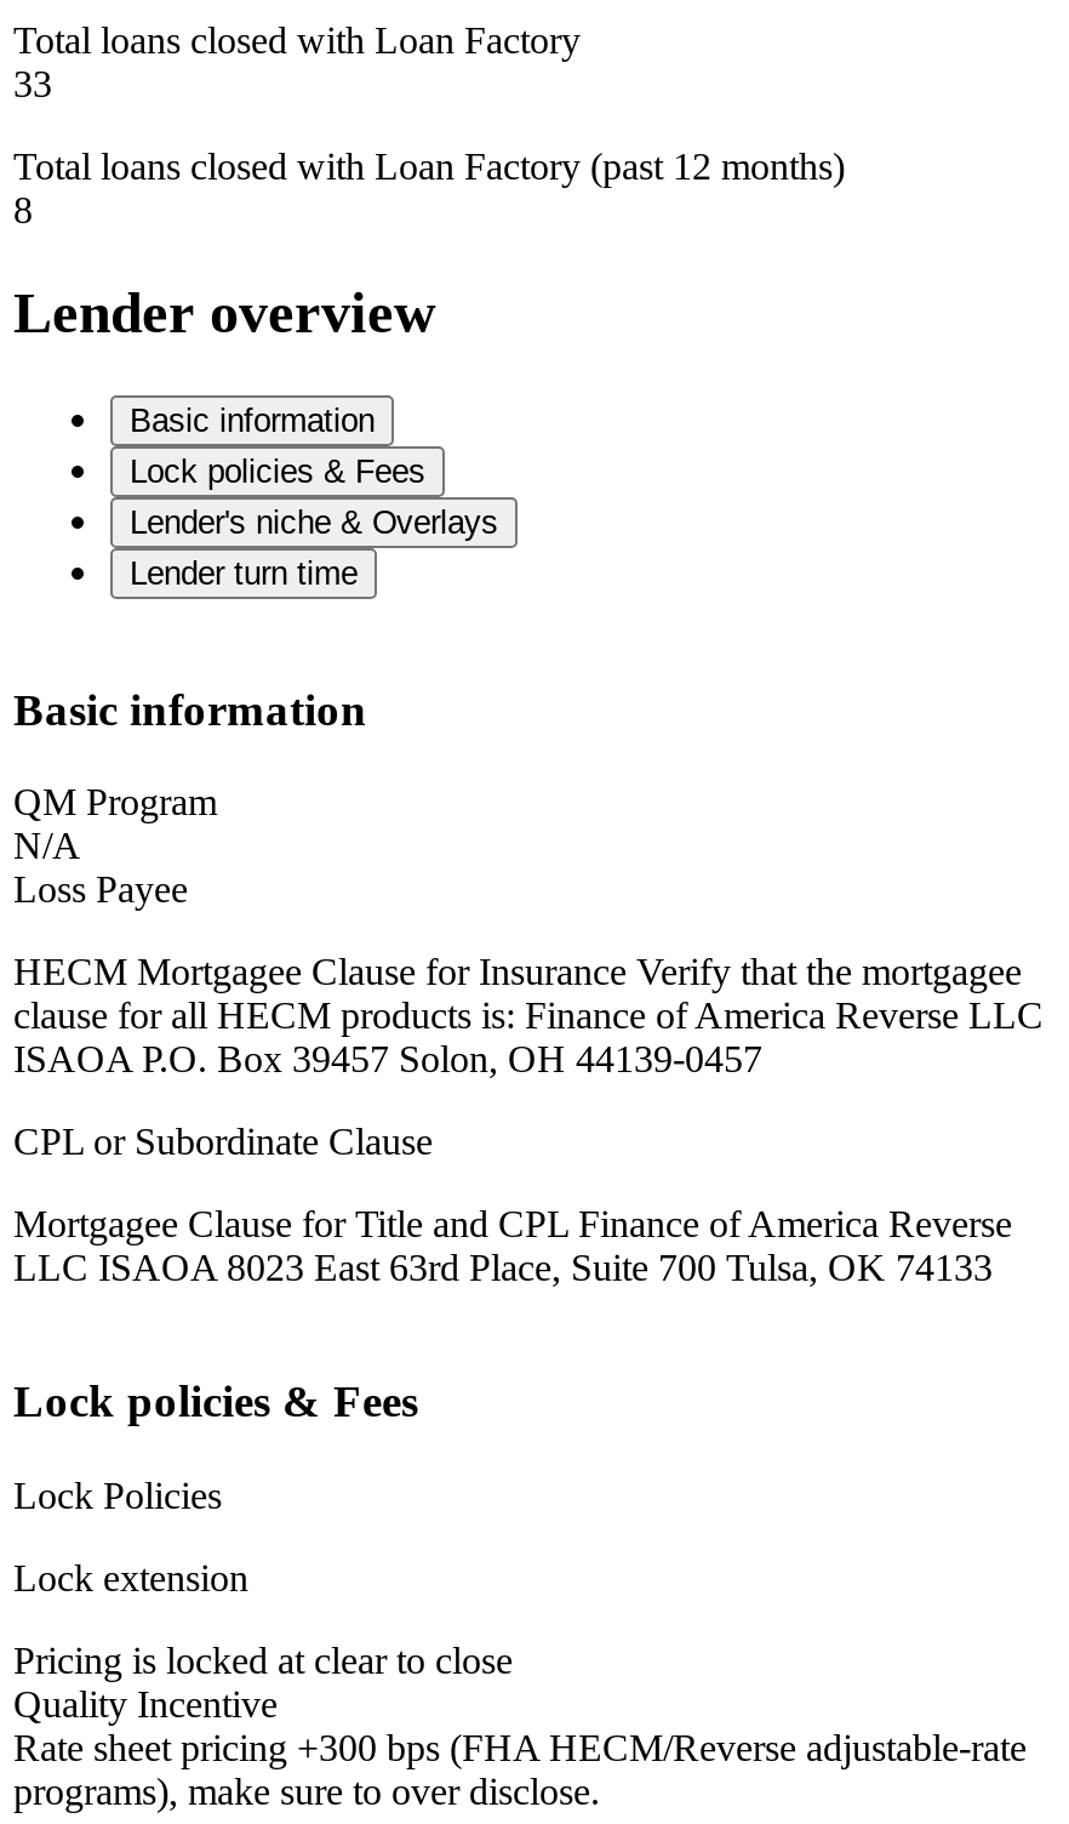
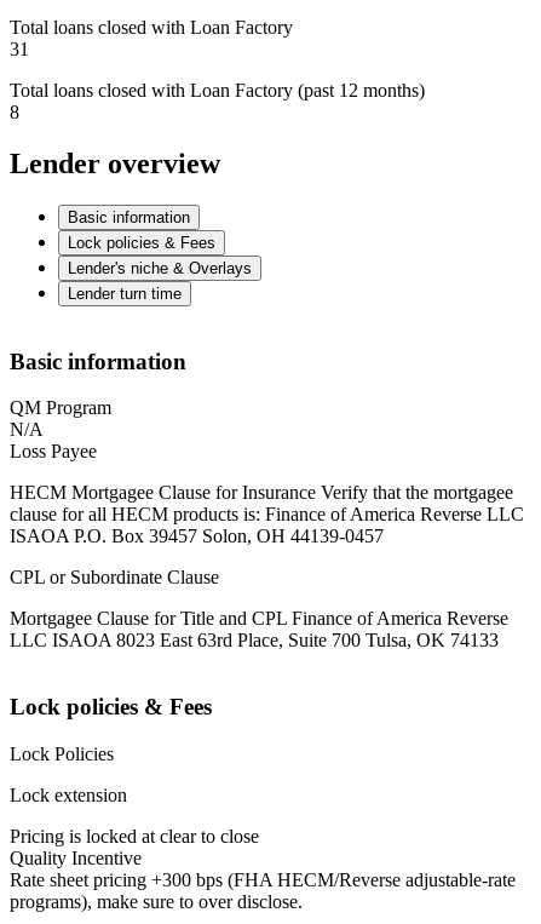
- 33
+ 31
